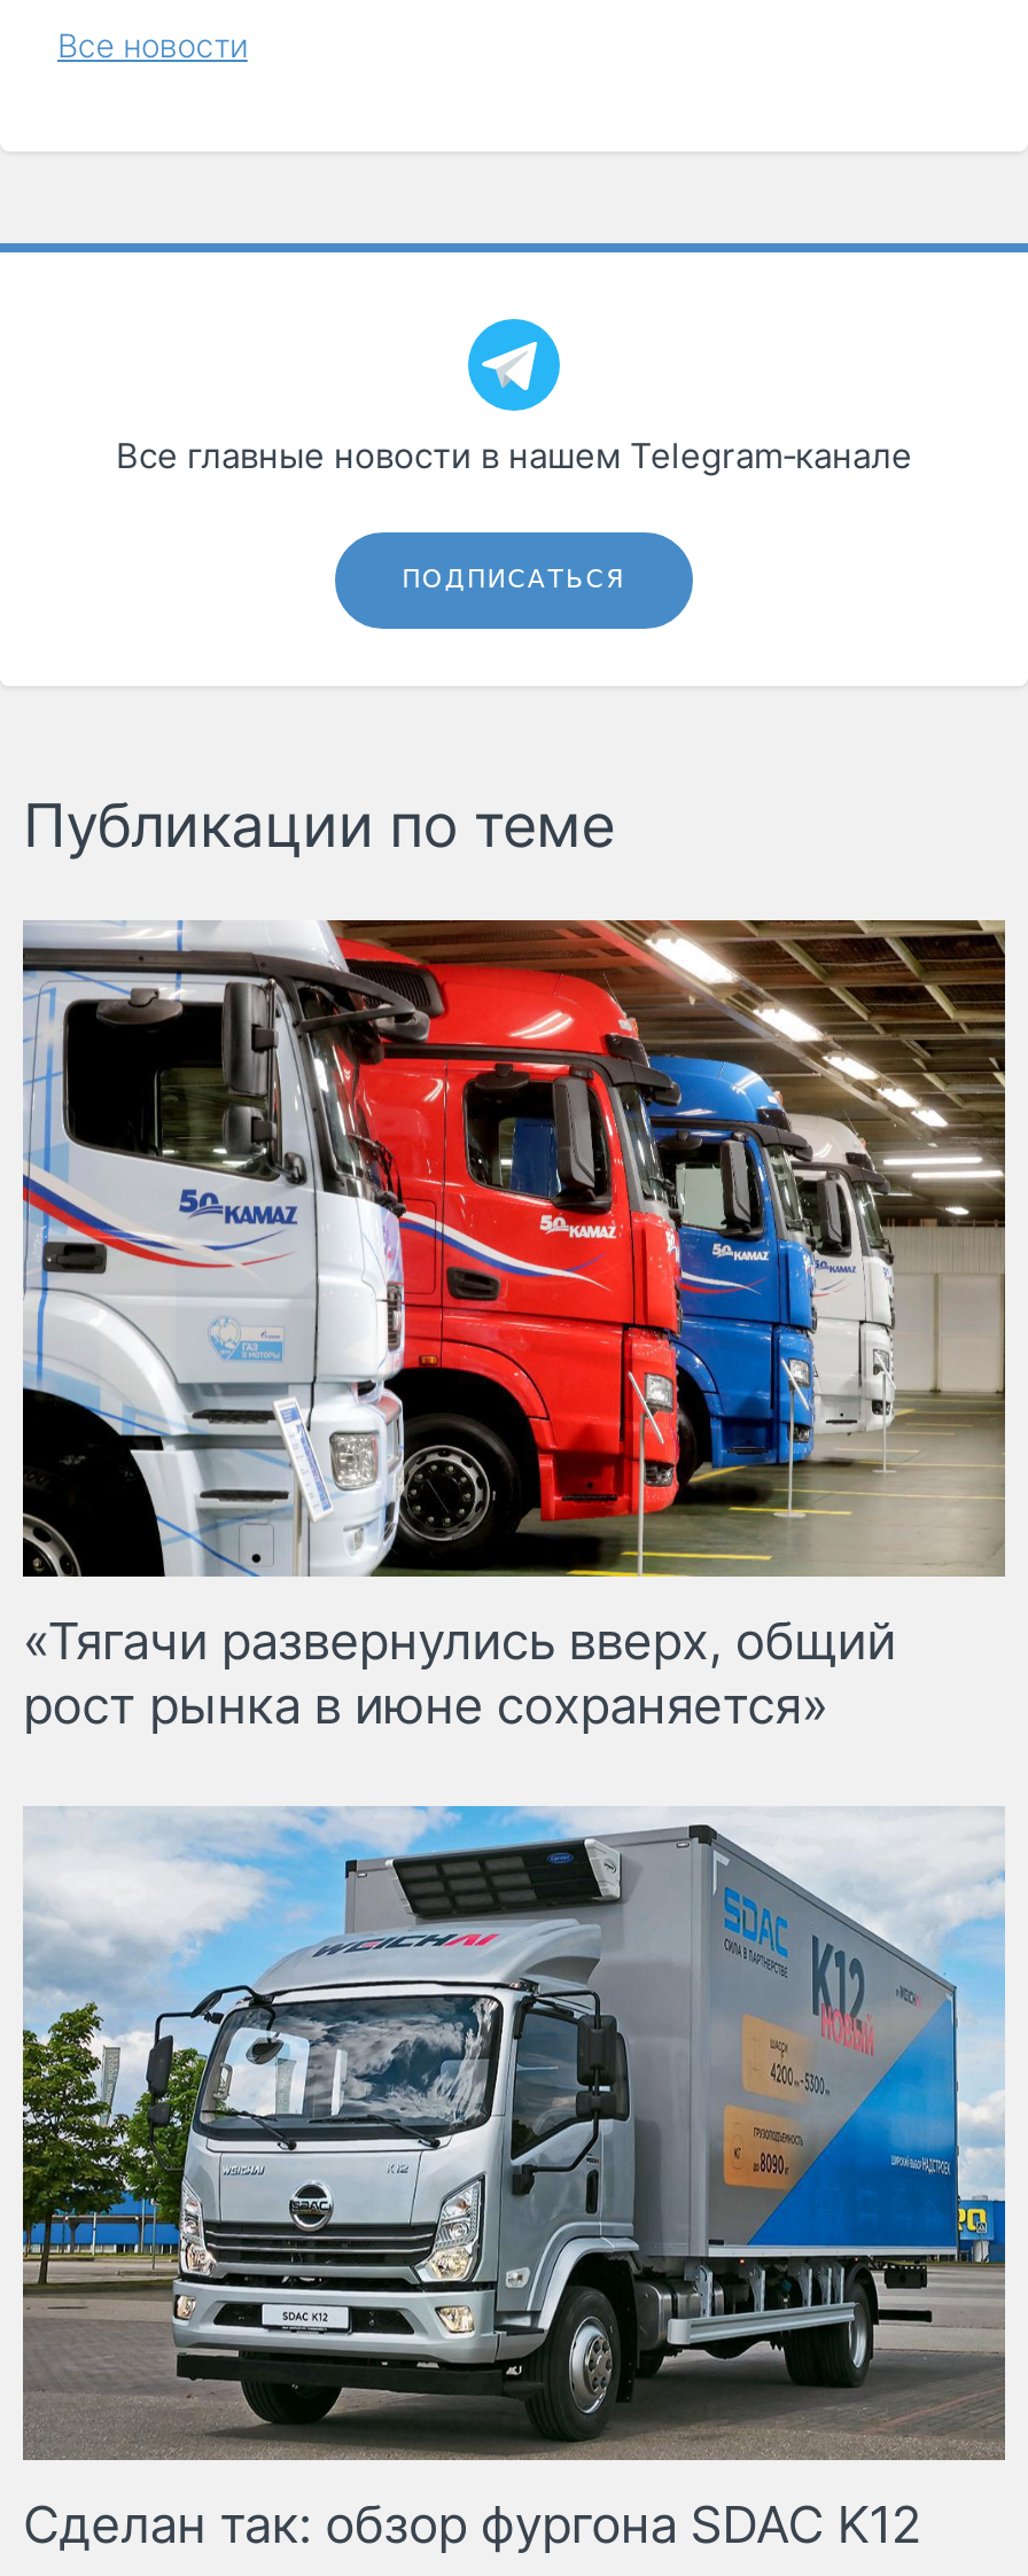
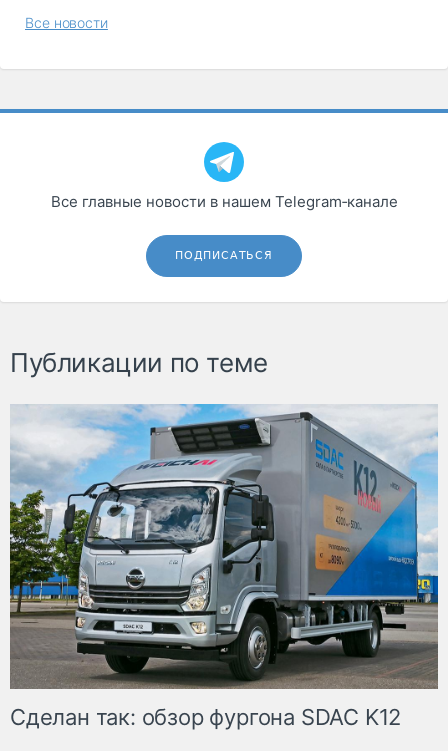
- [image]
- «Тягачи развернулись вверх, общий
- рост рынка в июне сохраняется»
